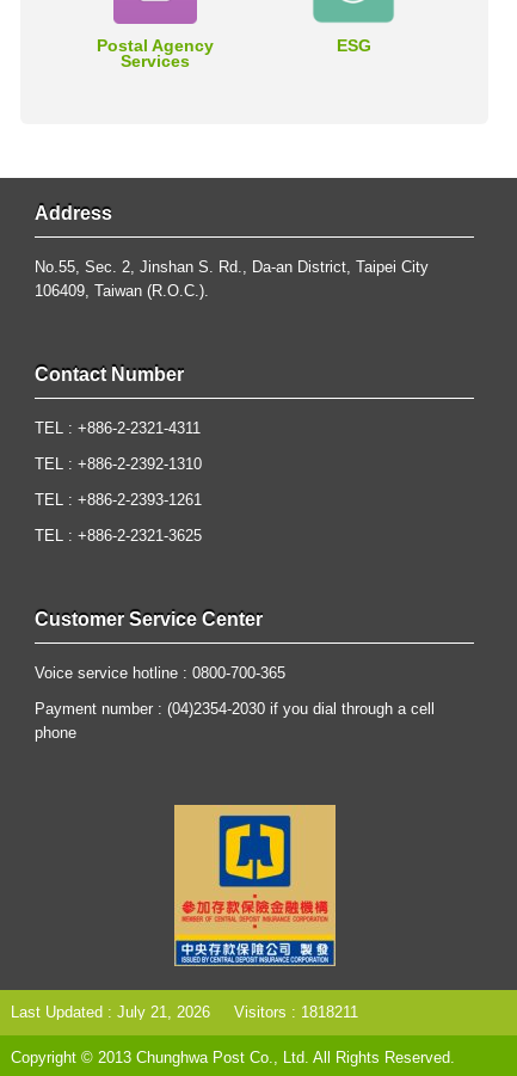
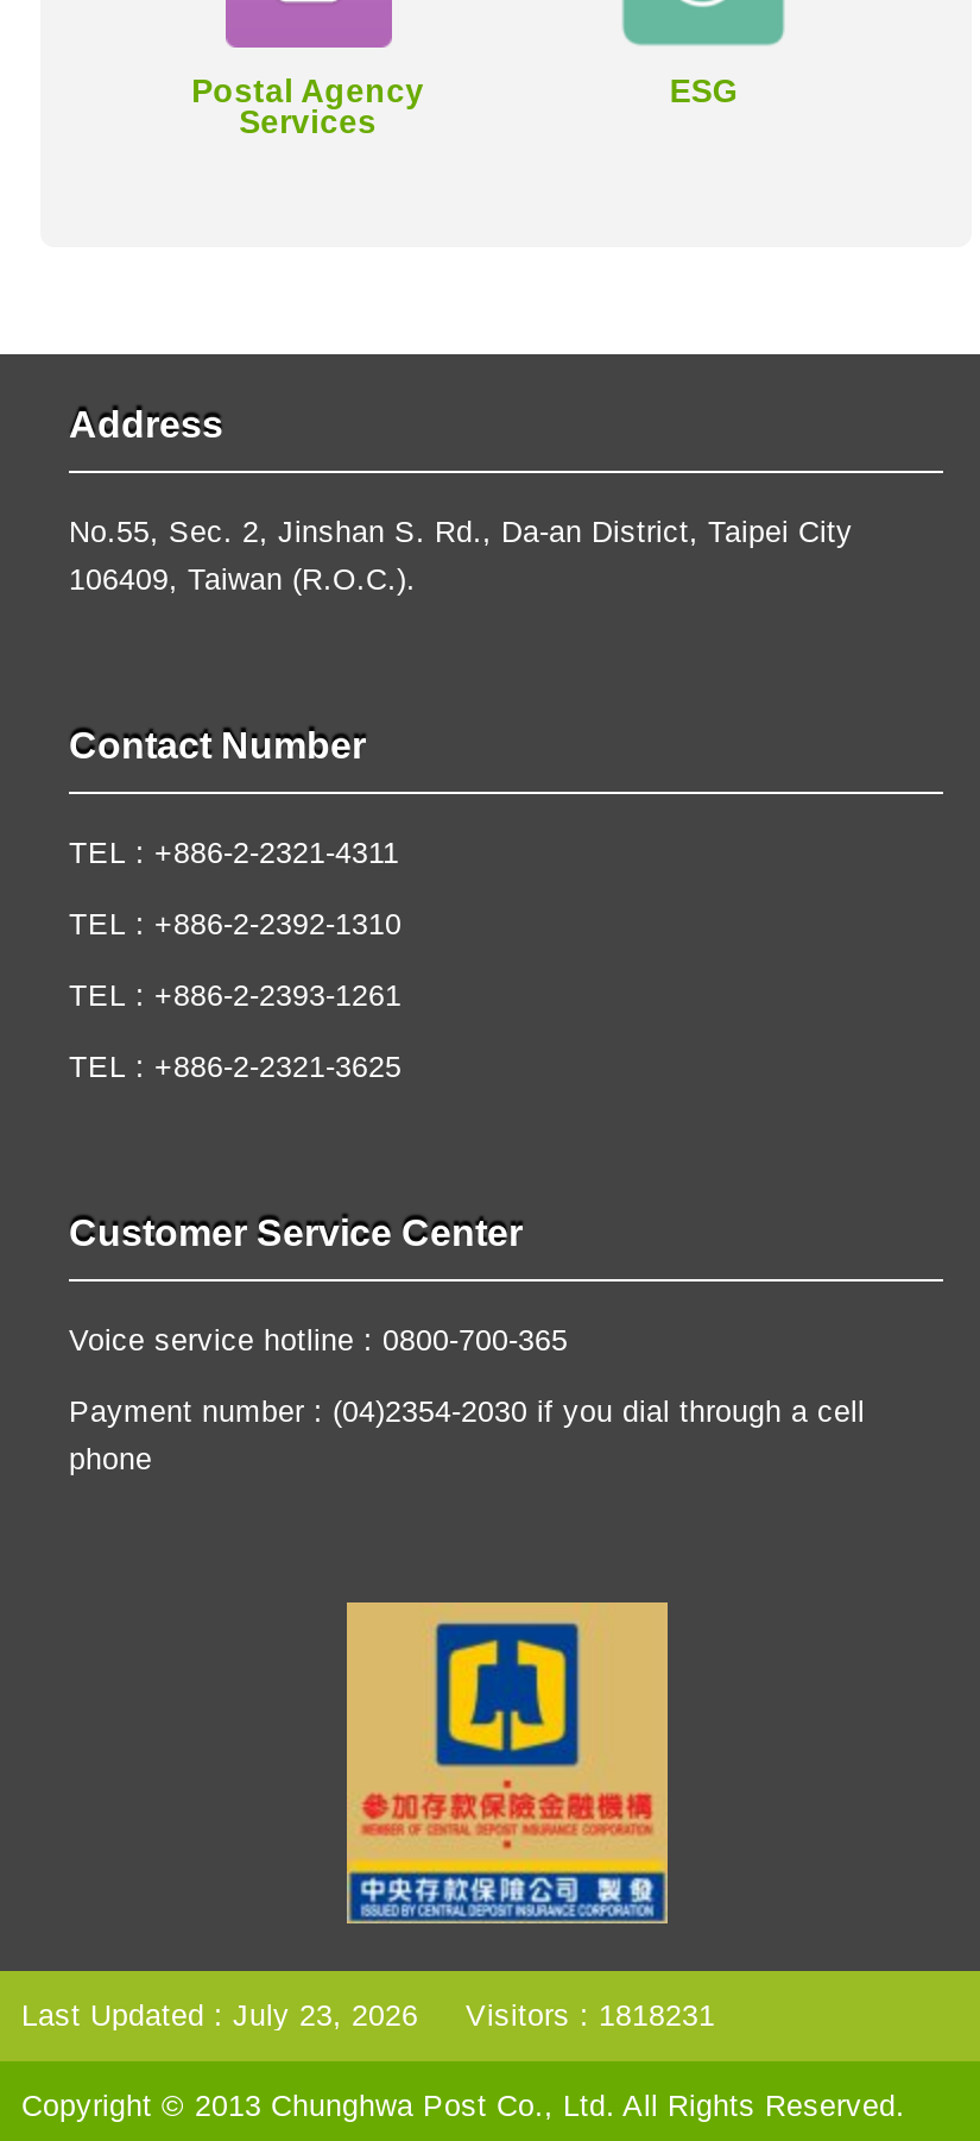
- Last Updated : July 21, 2026
+ Last Updated : July 23, 2026

- Visitors : 1818211
+ Visitors : 1818231
